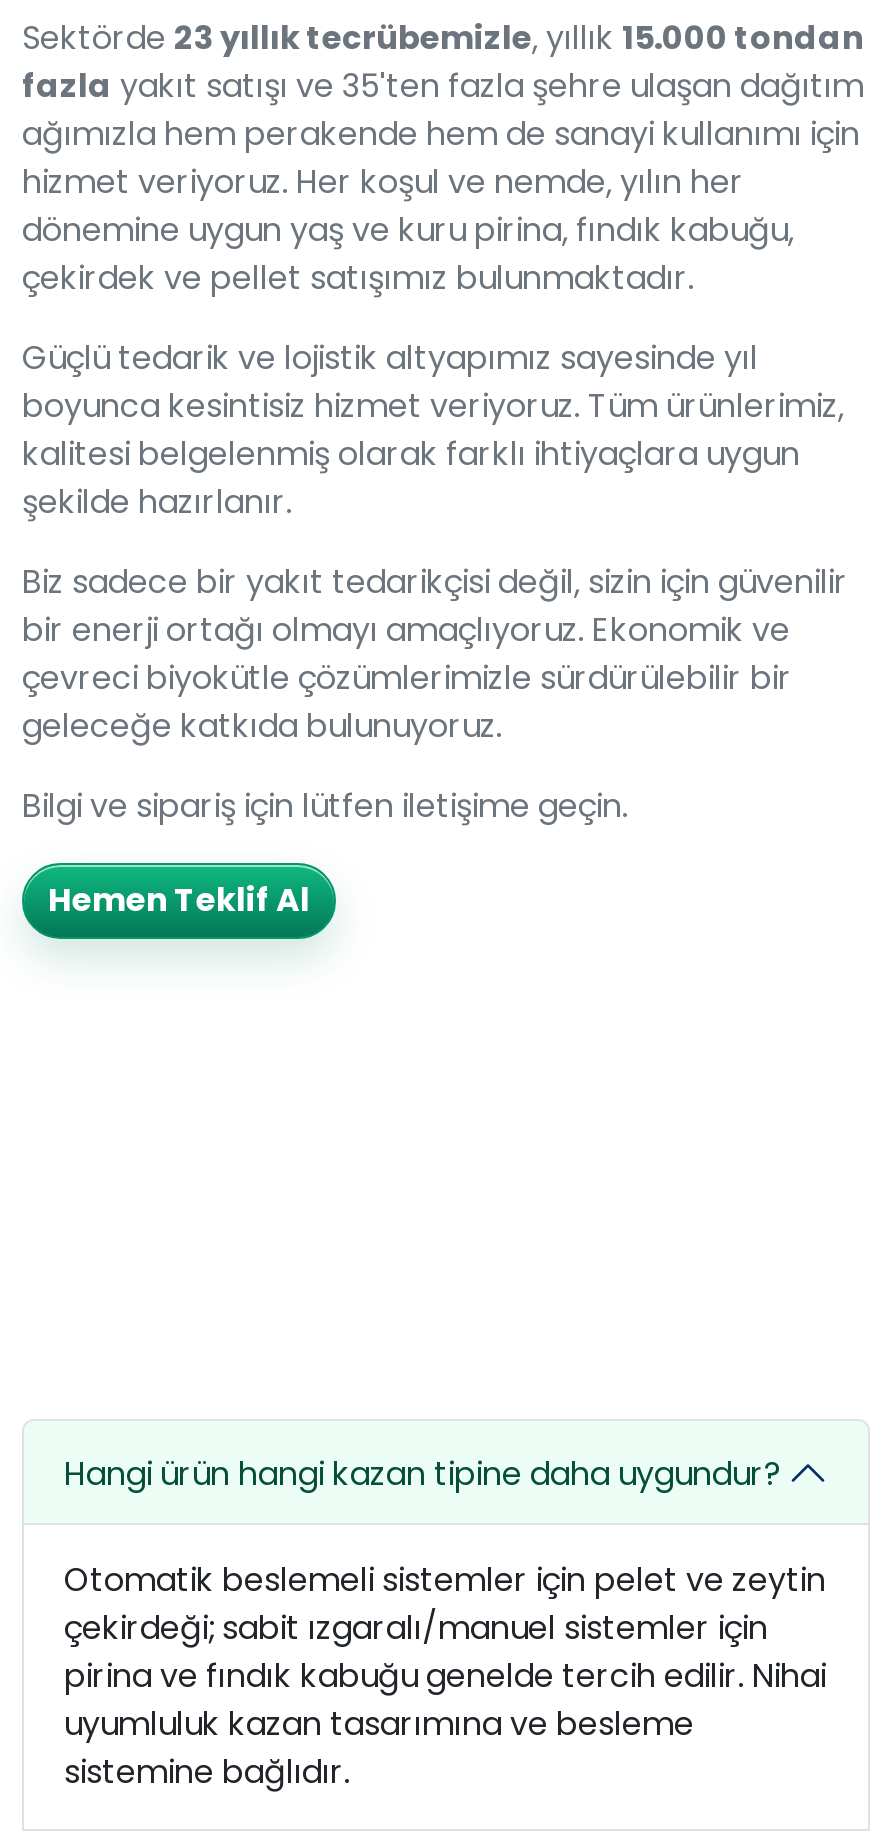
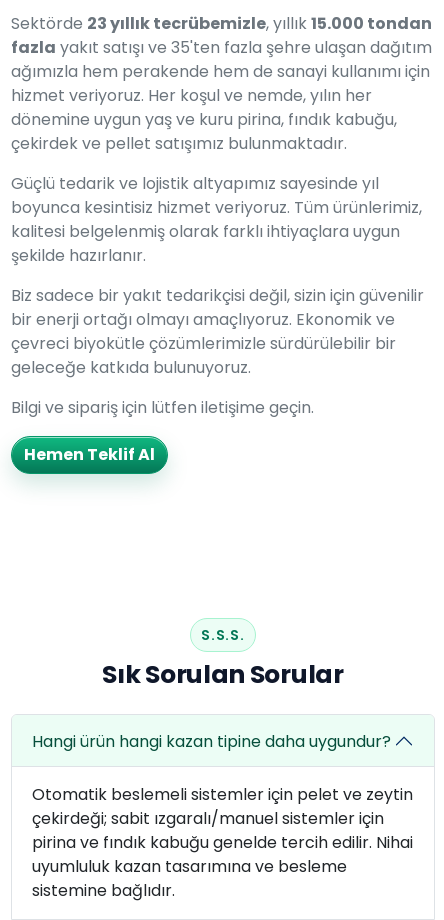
+ S.S.S.
+ Sık Sorulan Sorular
